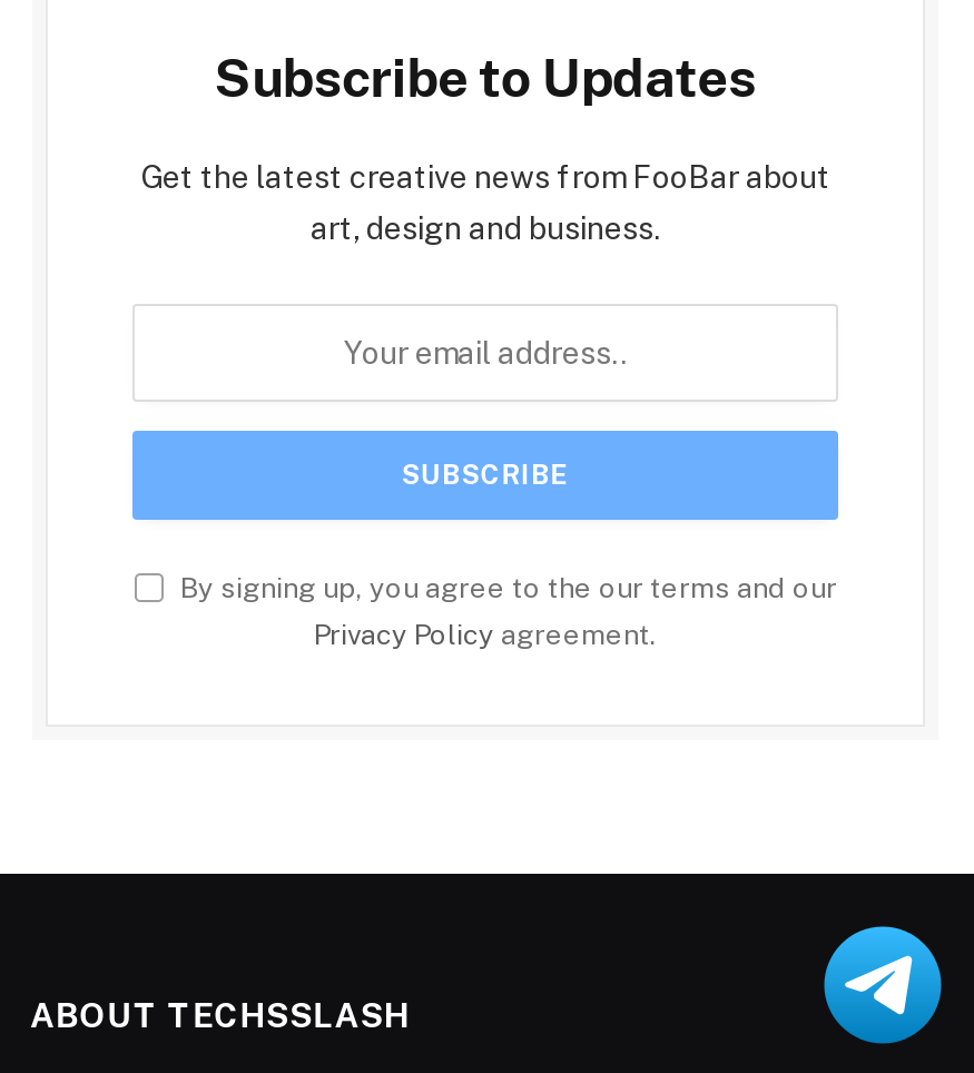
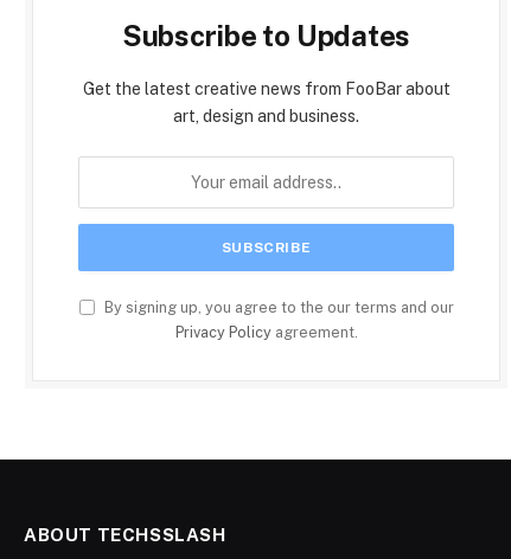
- [image]
